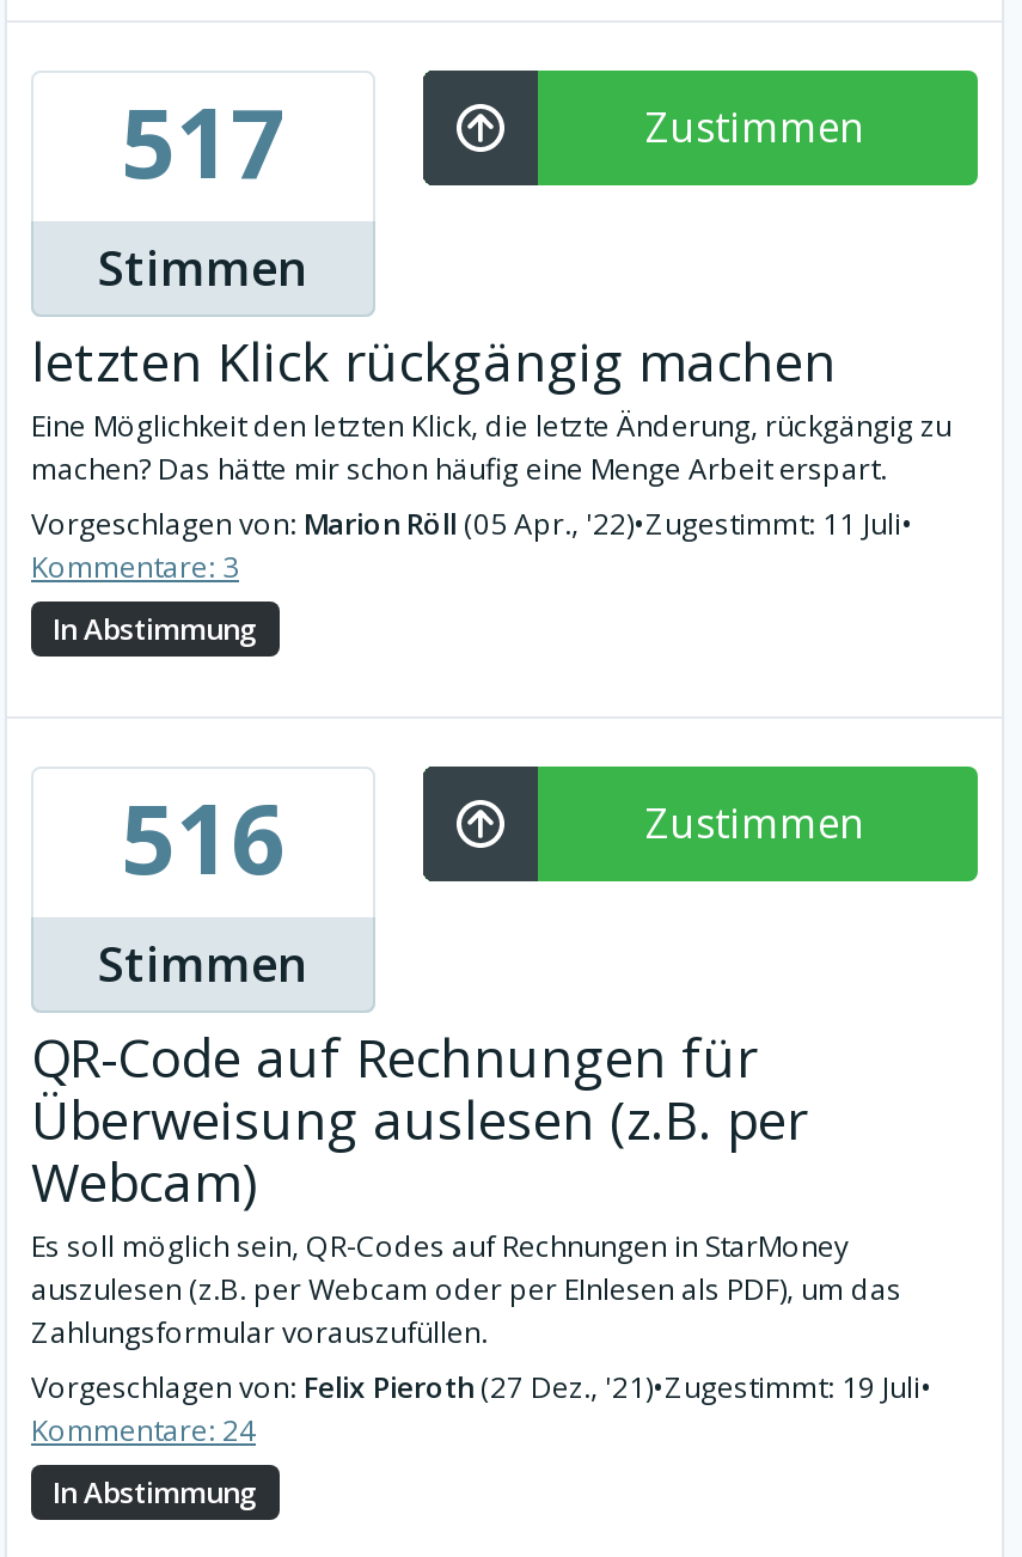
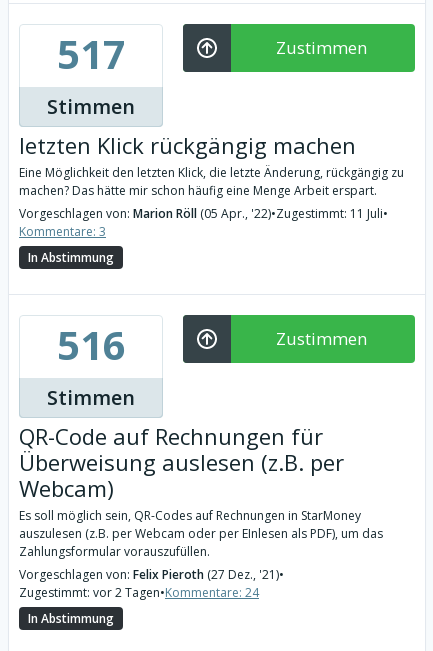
- Vorgeschlagen von: Felix Pieroth (27 Dez., '21) •Zugestimmt: 19 Juli•
- Kommentare: 24
+ Vorgeschlagen von: Felix Pieroth (27 Dez., '21) •
+ Zugestimmt: vor 2 Tagen•Kommentare: 24
